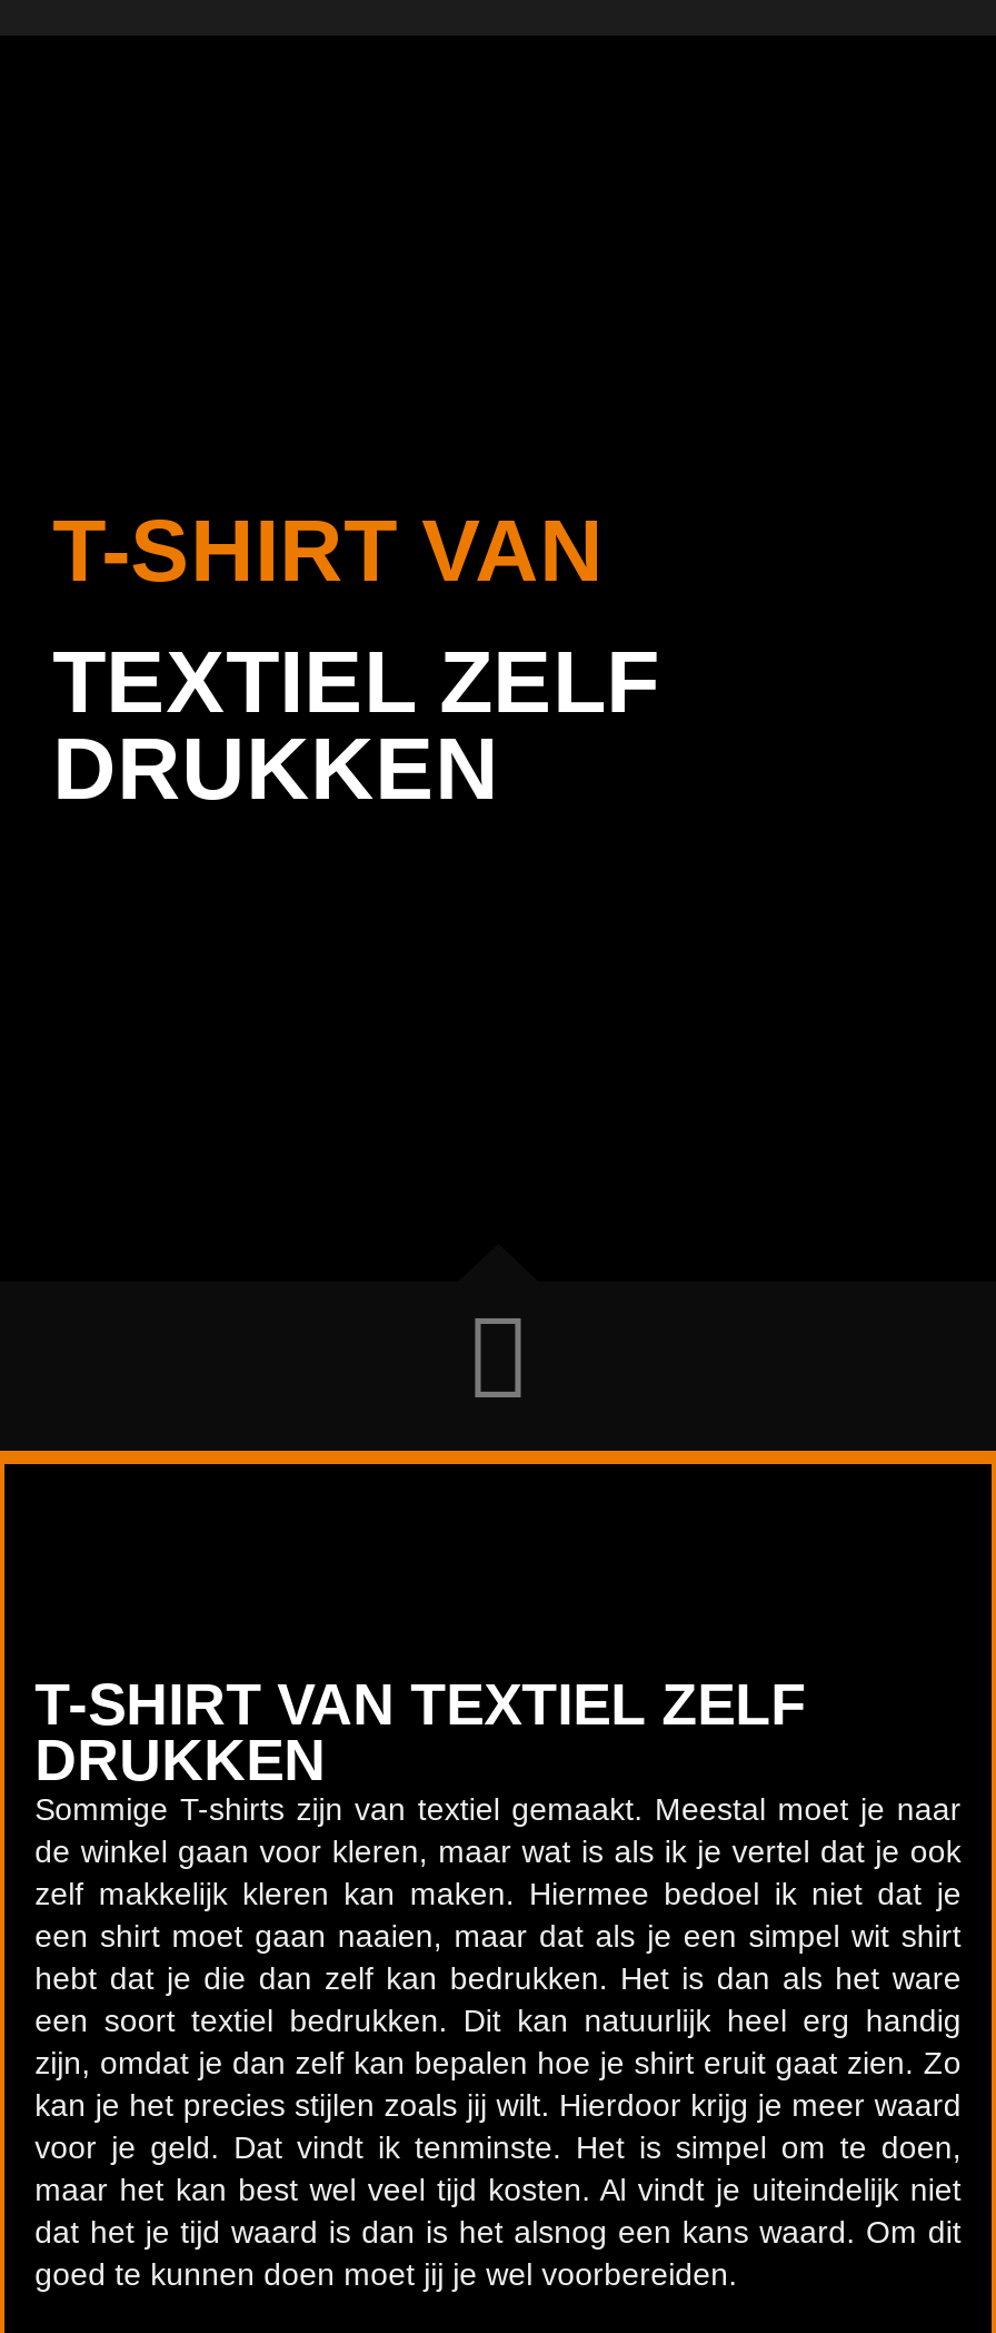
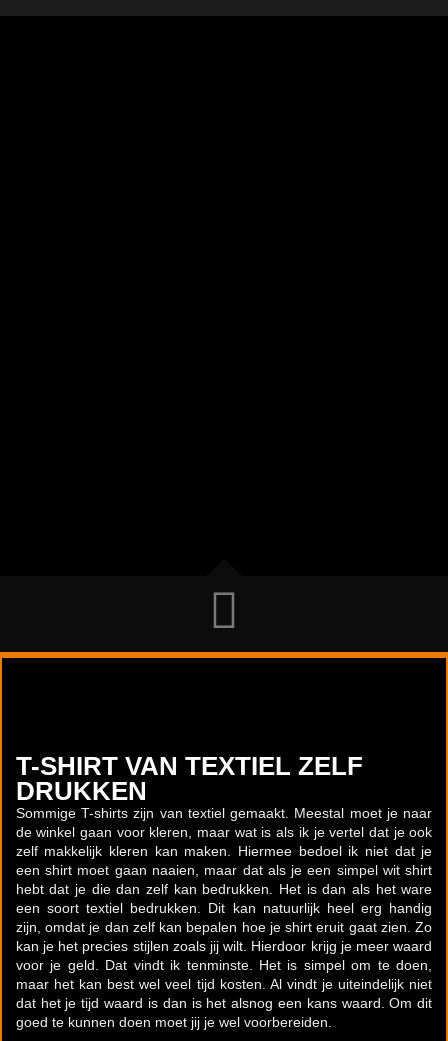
- T-SHIRT VAN
- TEXTIEL ZELF
- DRUKKEN
